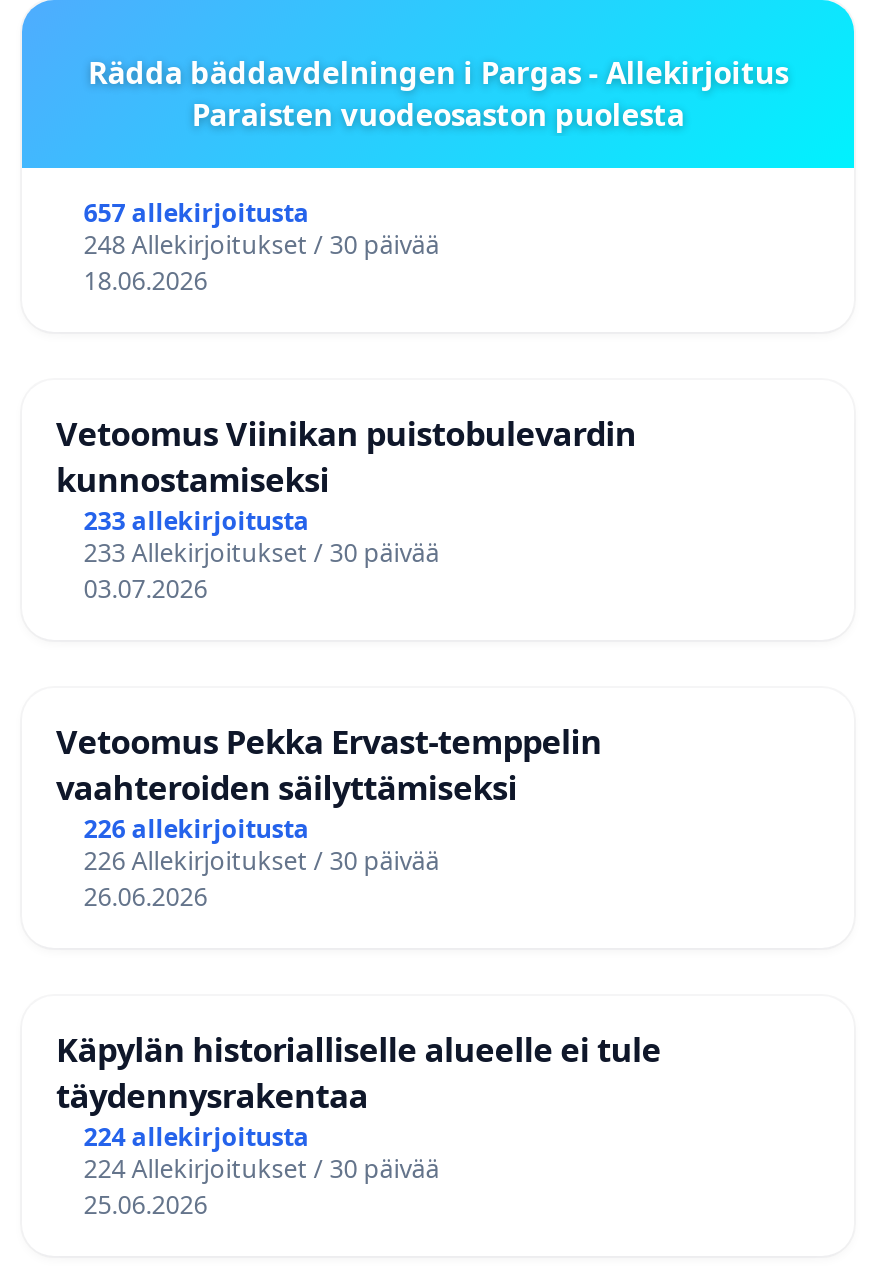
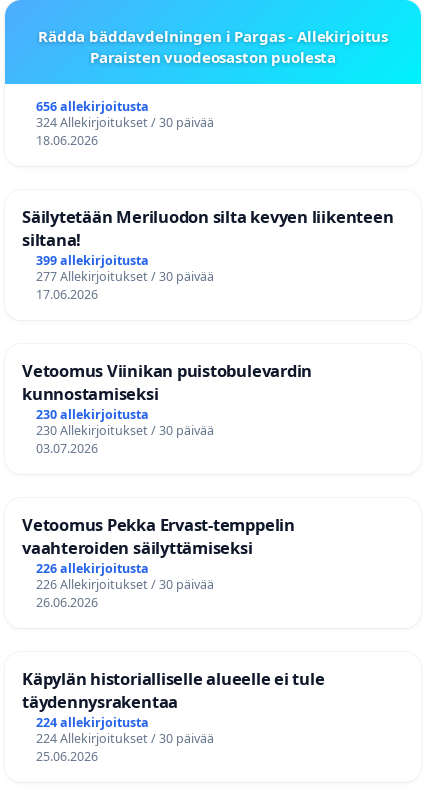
- 657 allekirjoitusta
+ 656 allekirjoitusta

- 248 Allekirjoitukset / 30 päivää
+ 324 Allekirjoitukset / 30 päivää

+ Säilytetään Meriluodon silta kevyen liikenteen
+ siltana!
+ 399 allekirjoitusta
+ 277 Allekirjoitukset / 30 päivää
+ 17.06.2026

- 233 allekirjoitusta
+ 230 allekirjoitusta

- 233 Allekirjoitukset / 30 päivää
+ 230 Allekirjoitukset / 30 päivää
